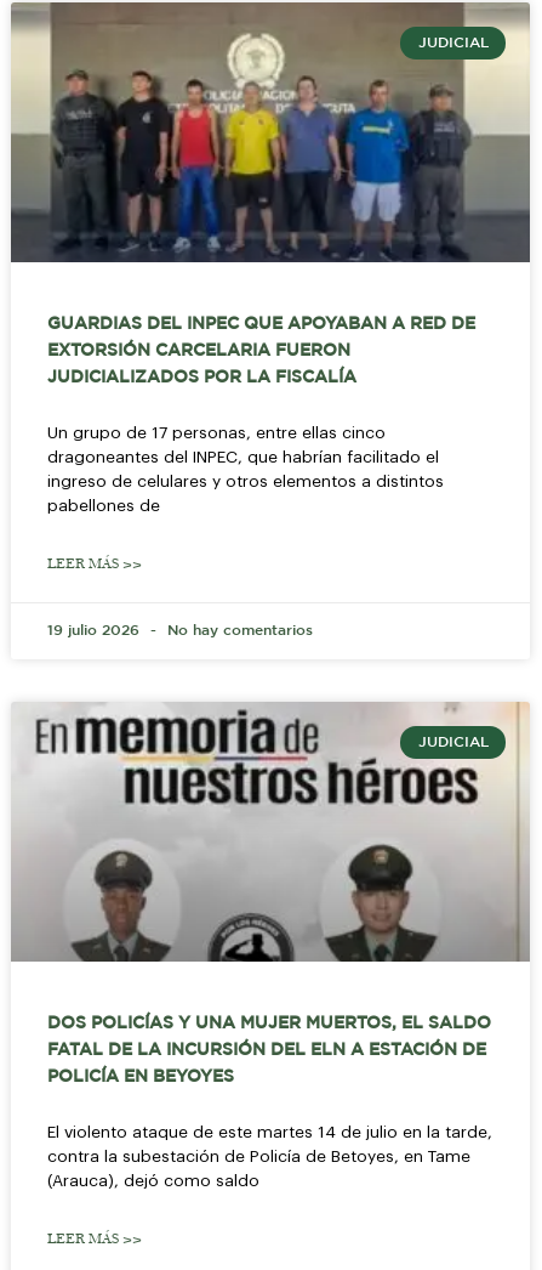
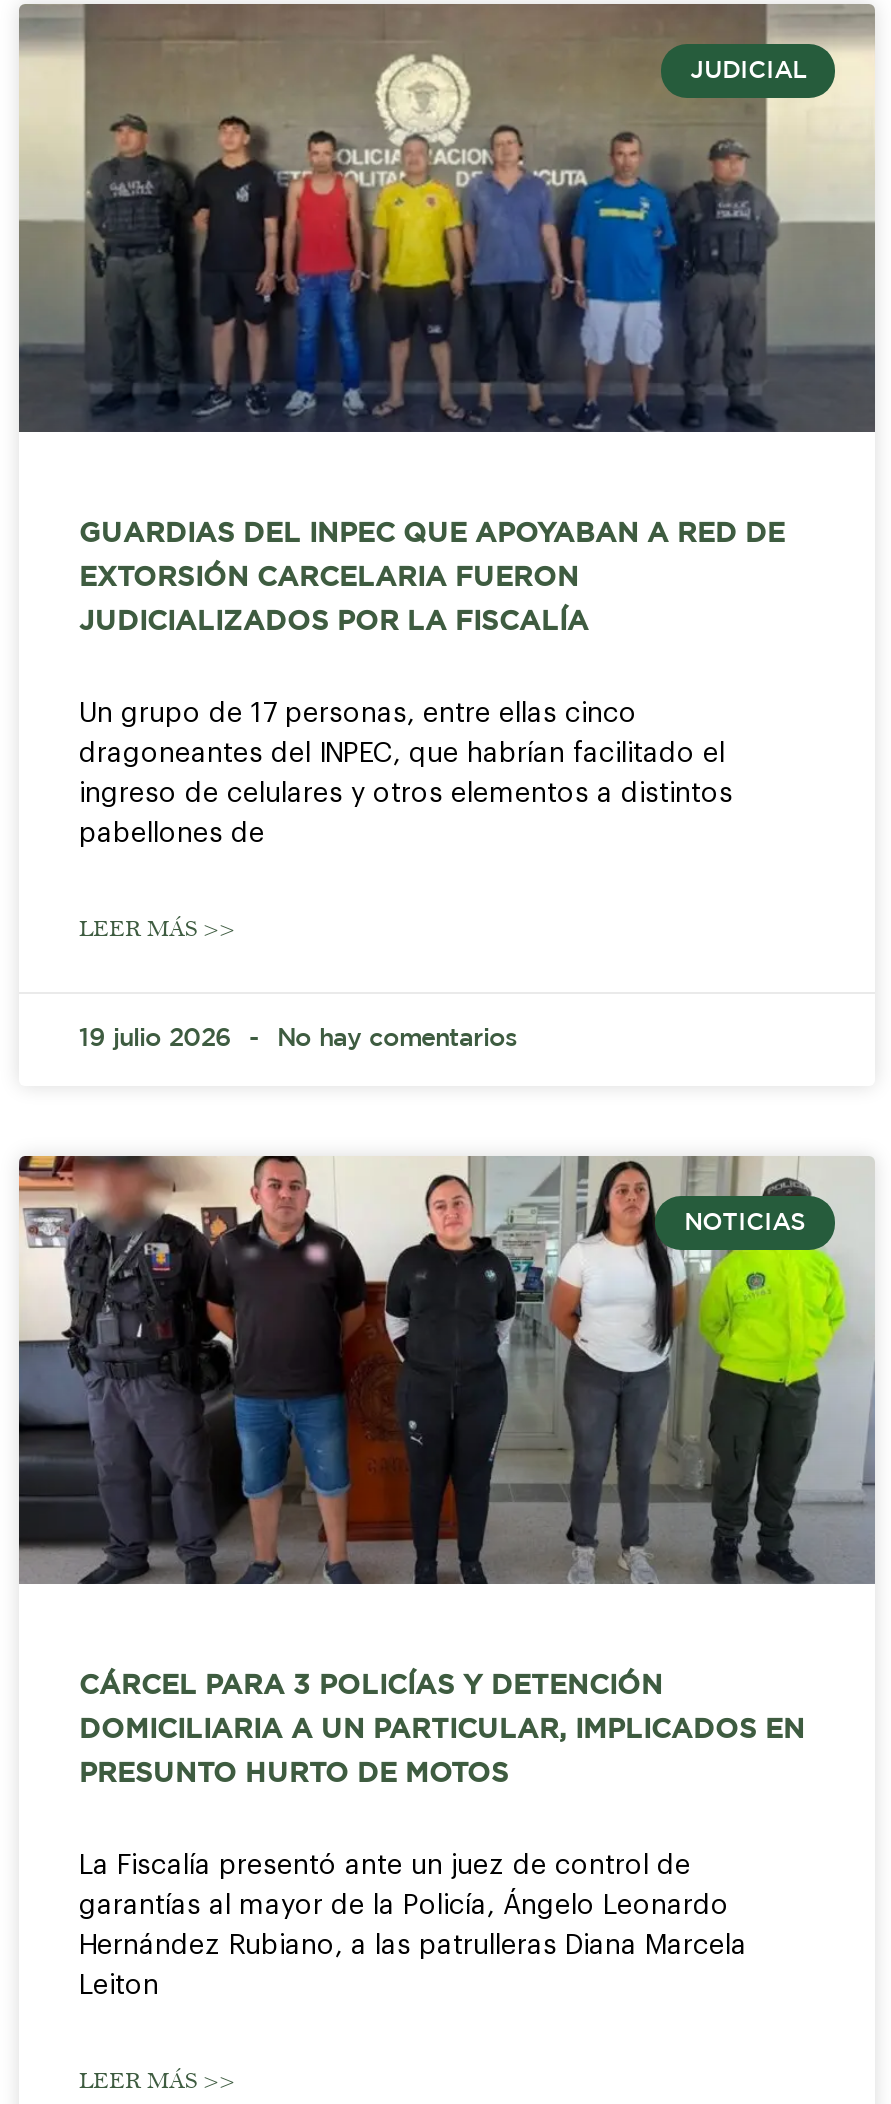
- [image]
- JUDICIAL
+ [image]
+ NOTICIAS

- DOS POLICÍAS Y UNA MUJER MUERTOS, EL SALDO
- FATAL DE LA INCURSIÓN DEL ELN A ESTACIÓN DE
- POLICÍA EN BEYOYES
+ CÁRCEL PARA 3 POLICÍAS Y DETENCIÓN
+ DOMICILIARIA A UN PARTICULAR, IMPLICADOS EN
+ PRESUNTO HURTO DE MOTOS

- El violento ataque de este martes 14 de julio en la tarde,
- contra la subestación de Policía de Betoyes, en Tame
- (Arauca), dejó como saldo
+ La Fiscalía presentó ante un juez de control de
+ garantías al mayor de la Policía, Ángelo Leonardo
+ Hernández Rubiano, a las patrulleras Diana Marcela
+ Leiton
